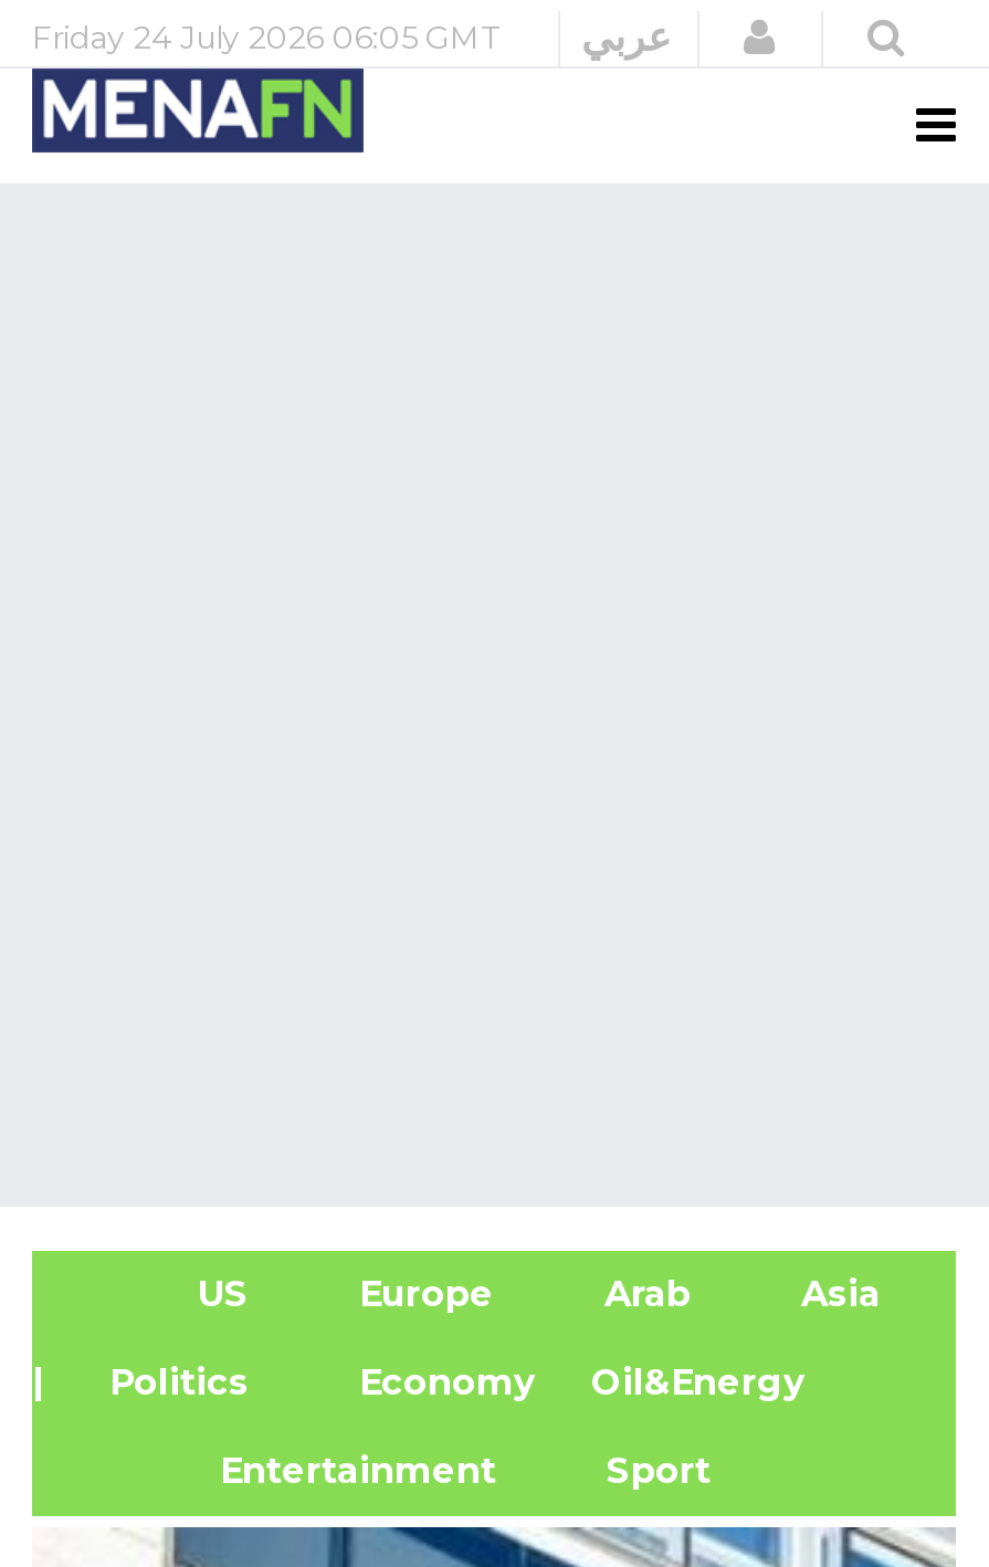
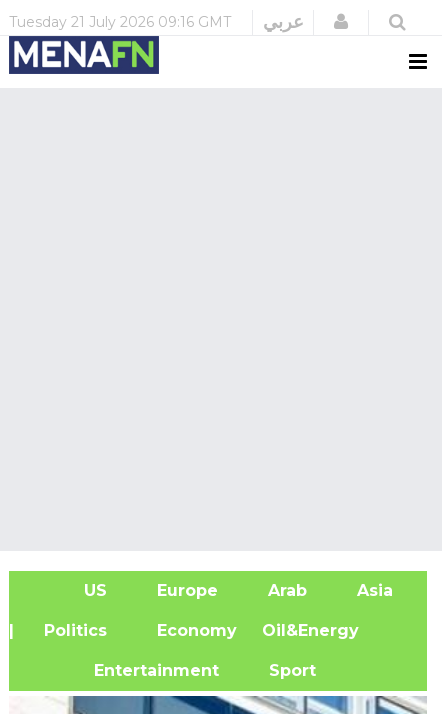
- Friday 24 July 2026 06:05 GMT
+ Tuesday 21 July 2026 09:16 GMT
